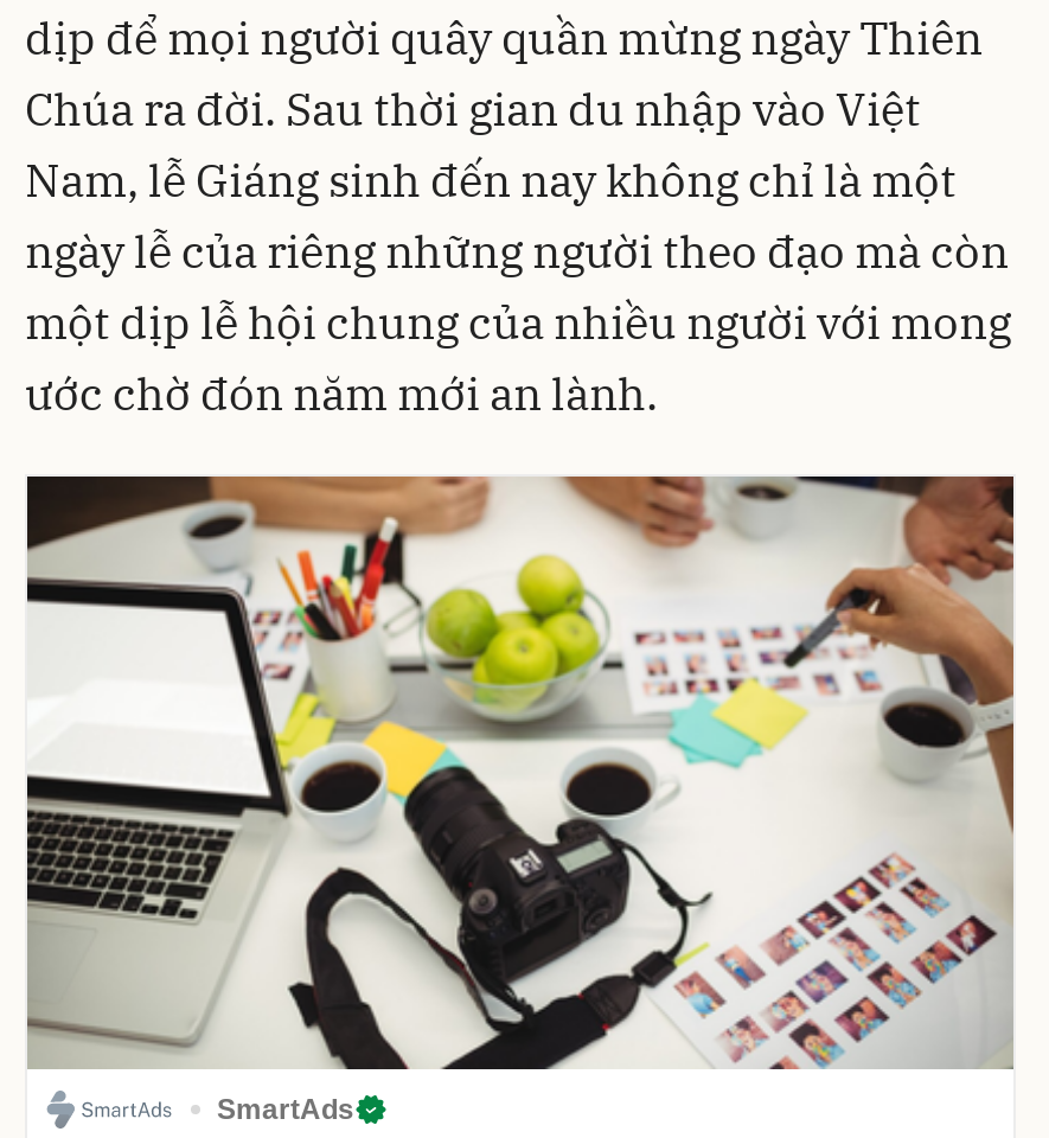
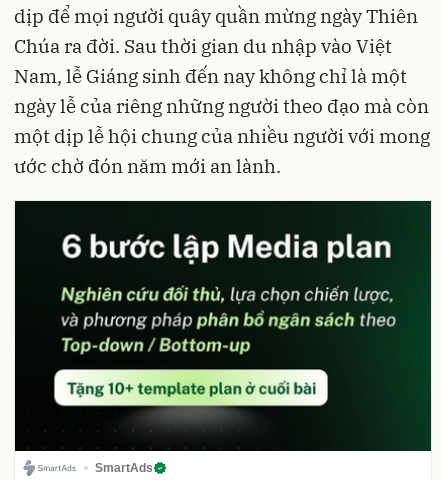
- [image]
+ [image]
